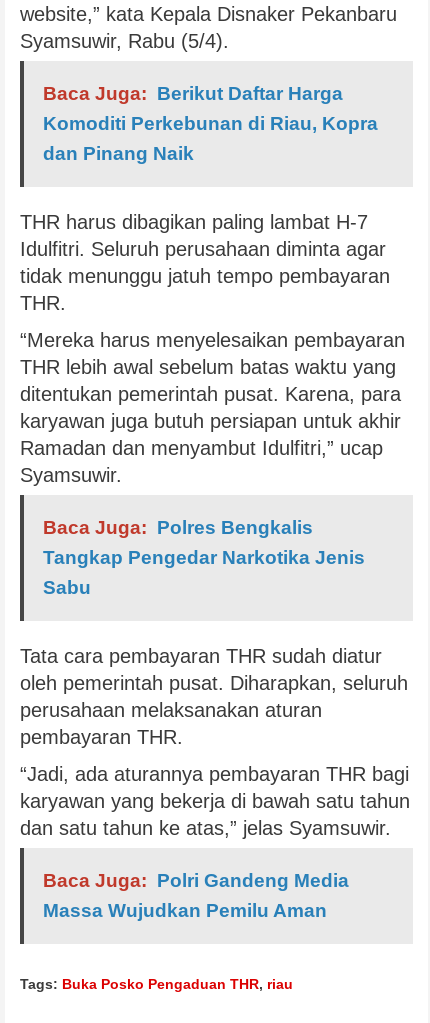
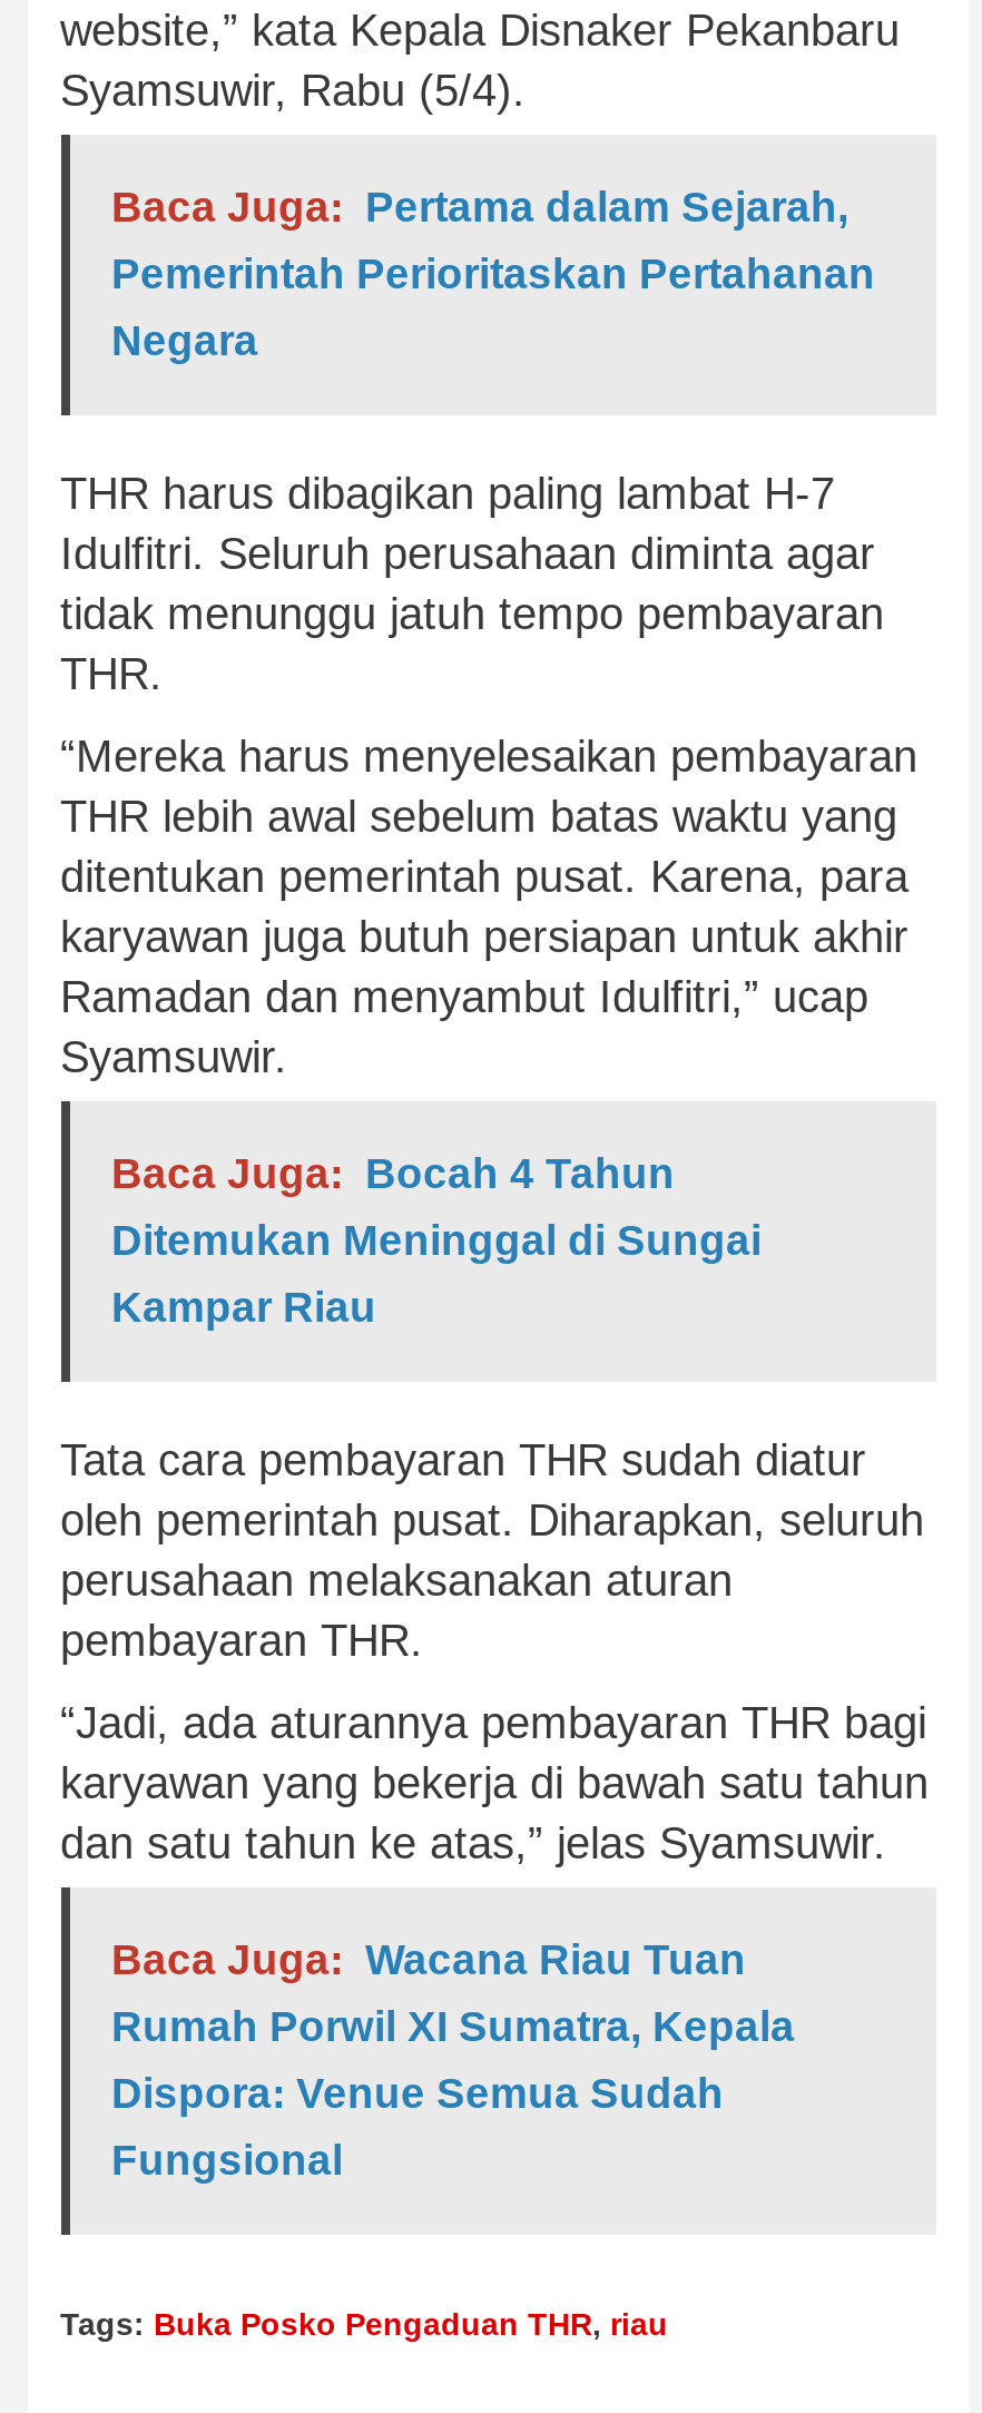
- Baca Juga: Berikut Daftar Harga
- Komoditi Perkebunan di Riau, Kopra
- dan Pinang Naik
+ Baca Juga: Pertama dalam Sejarah,
+ Pemerintah Perioritaskan Pertahanan
+ Negara

- Baca Juga: Polres Bengkalis
- Tangkap Pengedar Narkotika Jenis
- Sabu
+ Baca Juga: Bocah 4 Tahun
+ Ditemukan Meninggal di Sungai
+ Kampar Riau

- Baca Juga: Polri Gandeng Media
- Massa Wujudkan Pemilu Aman
+ Baca Juga: Wacana Riau Tuan
+ Rumah Porwil XI Sumatra, Kepala
+ Dispora: Venue Semua Sudah
+ Fungsional
